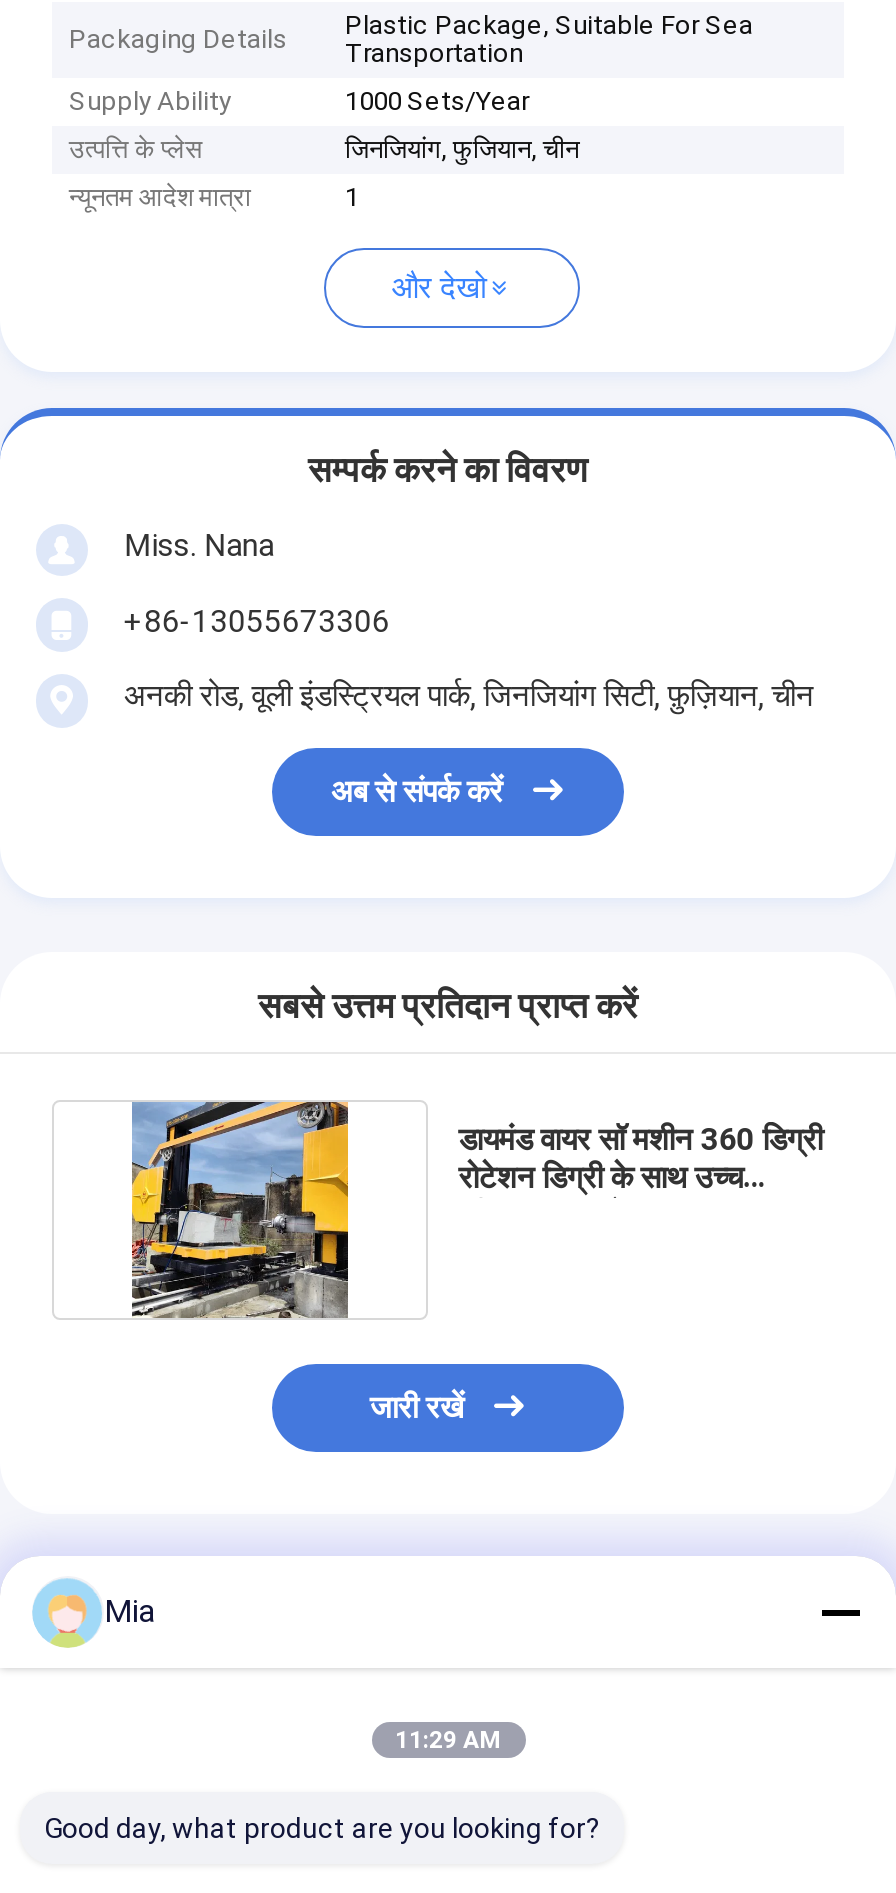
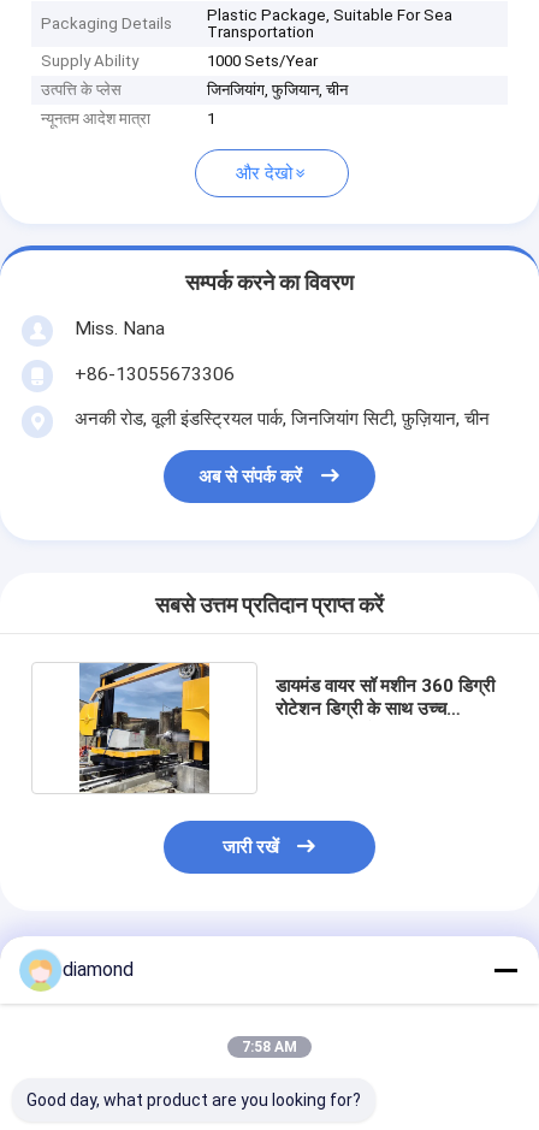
- Mia
+ diamond

- 11:29 AM
+ 7:58 AM
